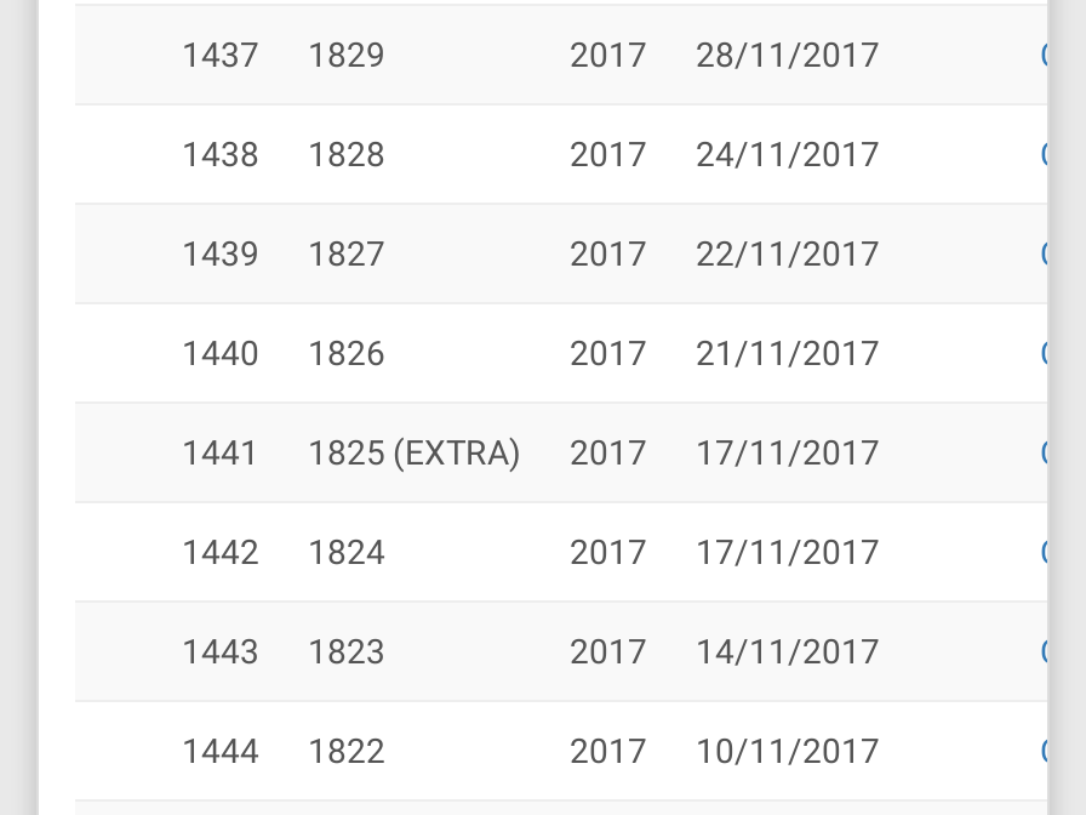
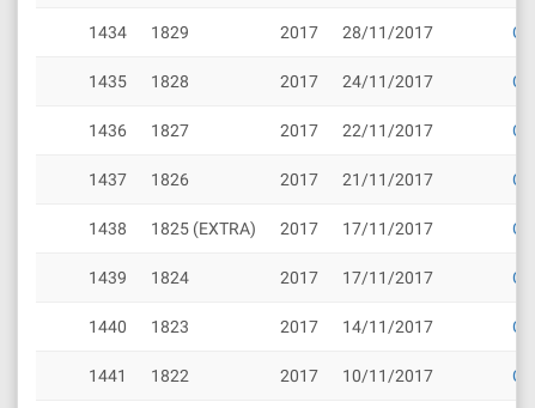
- 1437 1829
+ 1434 1829

- 1438 1828
+ 1435 1828

- 1439 1827
+ 1436 1827

- 1440 1826
+ 1437 1826

- 1441 1825 (EXTRA) 2017 17/11/2017
+ 1438 1825 (EXTRA) 2017 17/11/2017

- 1442 1824
+ 1439 1824

- 1443 1823
+ 1440 1823

- 1444 1822
+ 1441 1822
